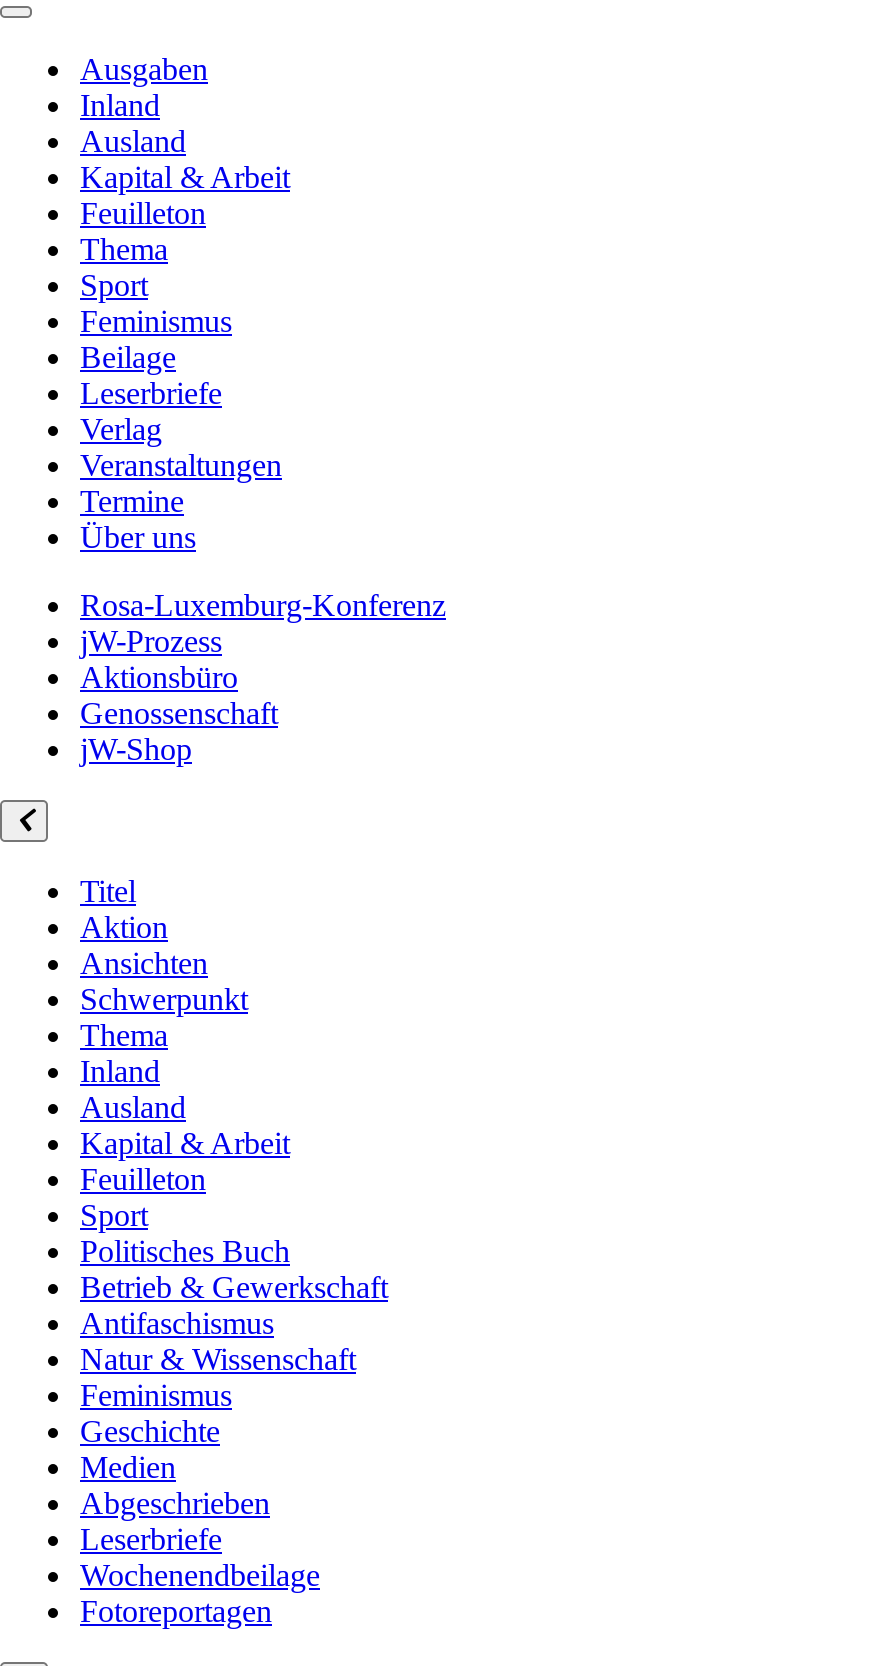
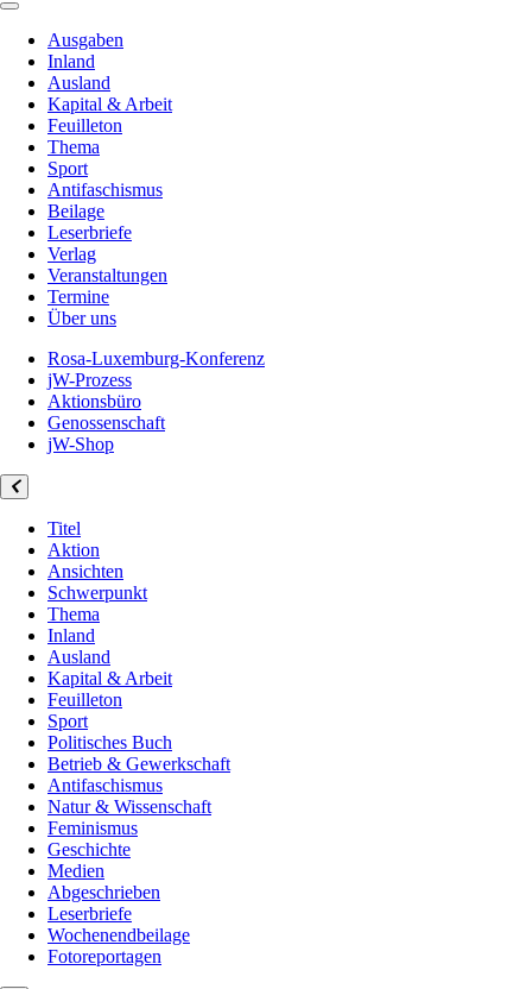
- Feminismus
+ Antifaschismus
